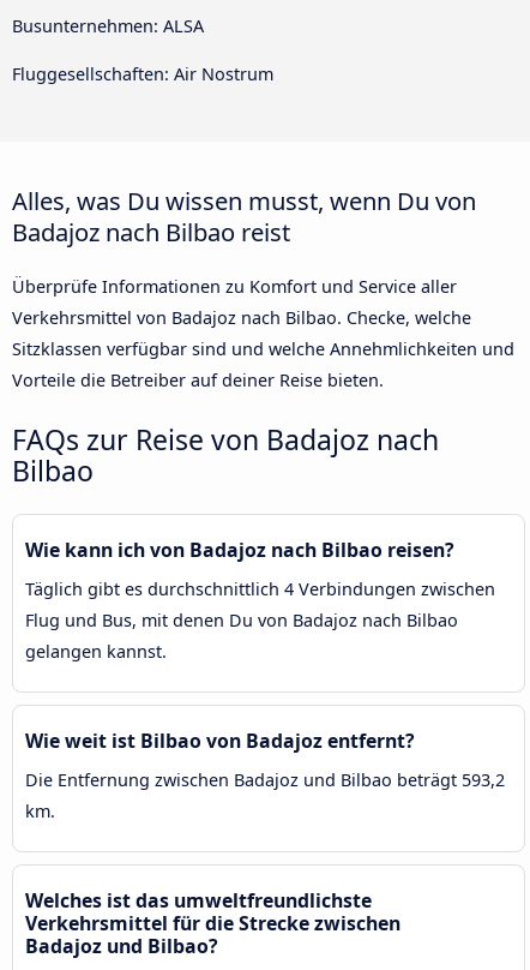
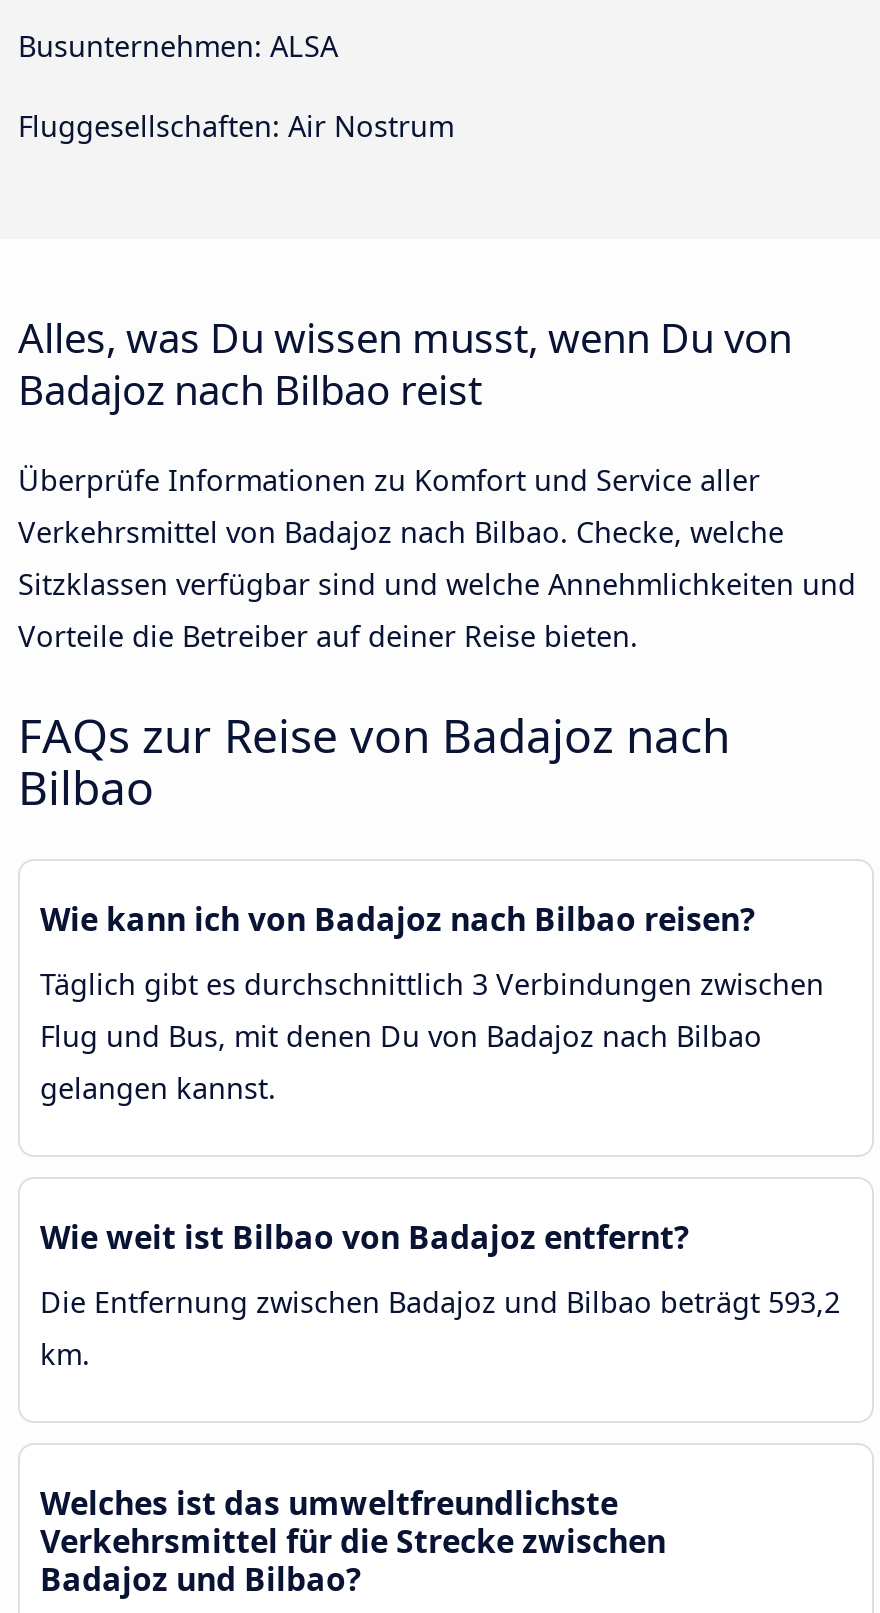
- Täglich gibt es durchschnittlich 4 Verbindungen zwischen
+ Täglich gibt es durchschnittlich 3 Verbindungen zwischen
